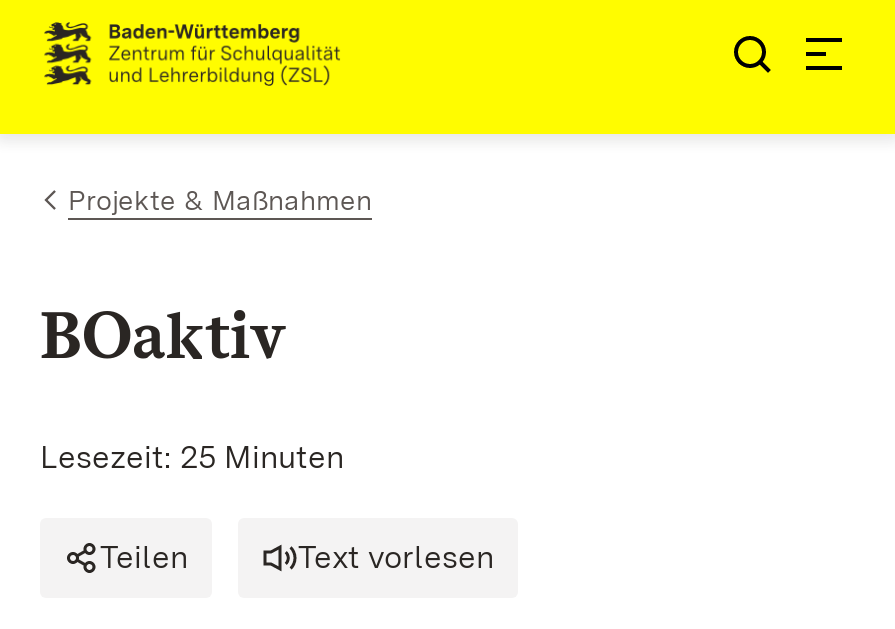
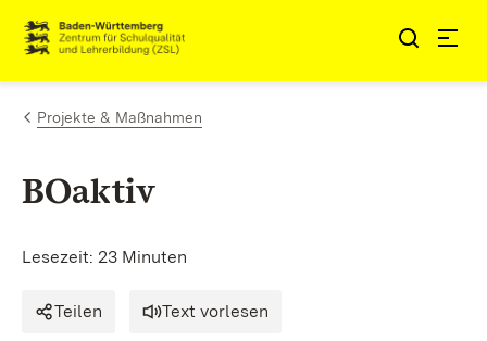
- Lesezeit: 25 Minuten
+ Lesezeit: 23 Minuten
